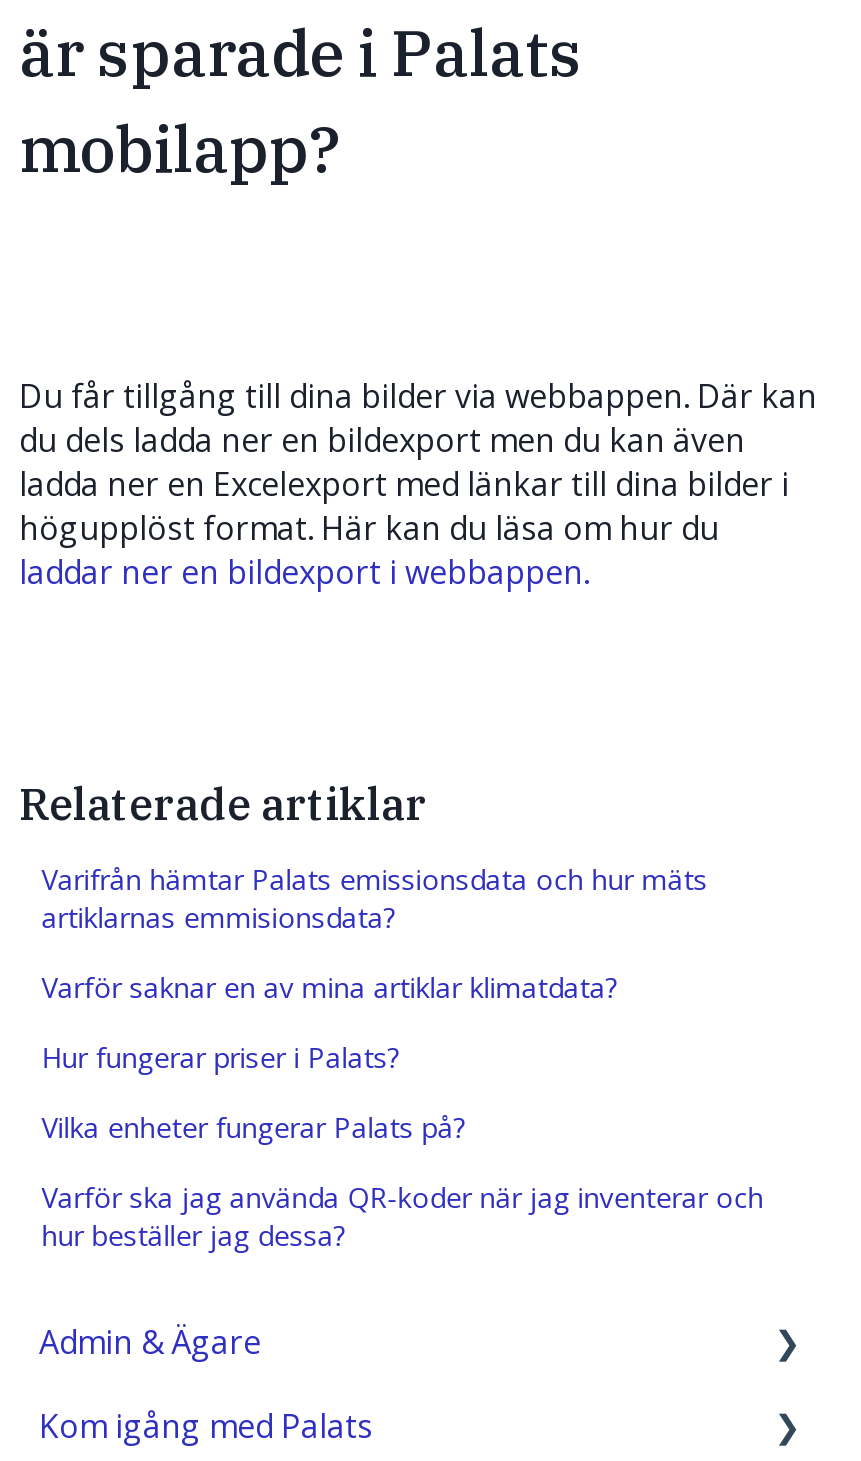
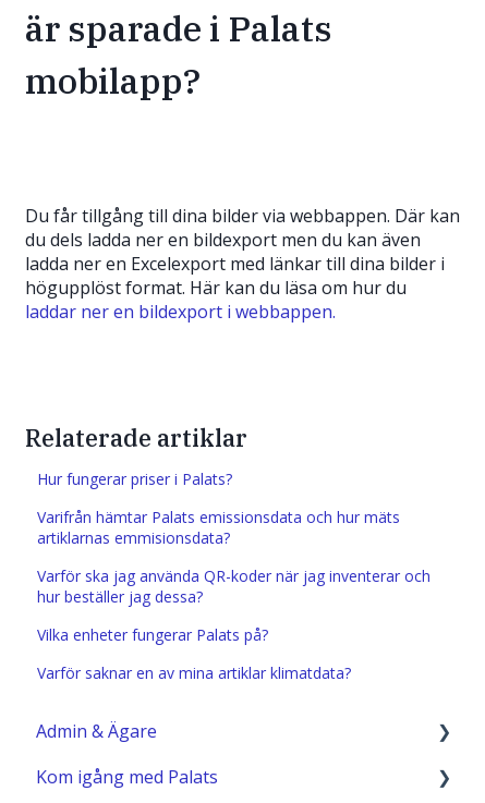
moved down: Varifrån hämtar Palats emissionsdata och hur mäts | artiklarnas emmisionsdata?

moved down: Vilka enheter fungerar Palats på? | Varför saknar en av mina artiklar klimatdata?

moved up: Hur fungerar priser i Palats?

moved up: Varför ska jag använda QR-koder när jag inventerar och | hur beställer jag dessa?
